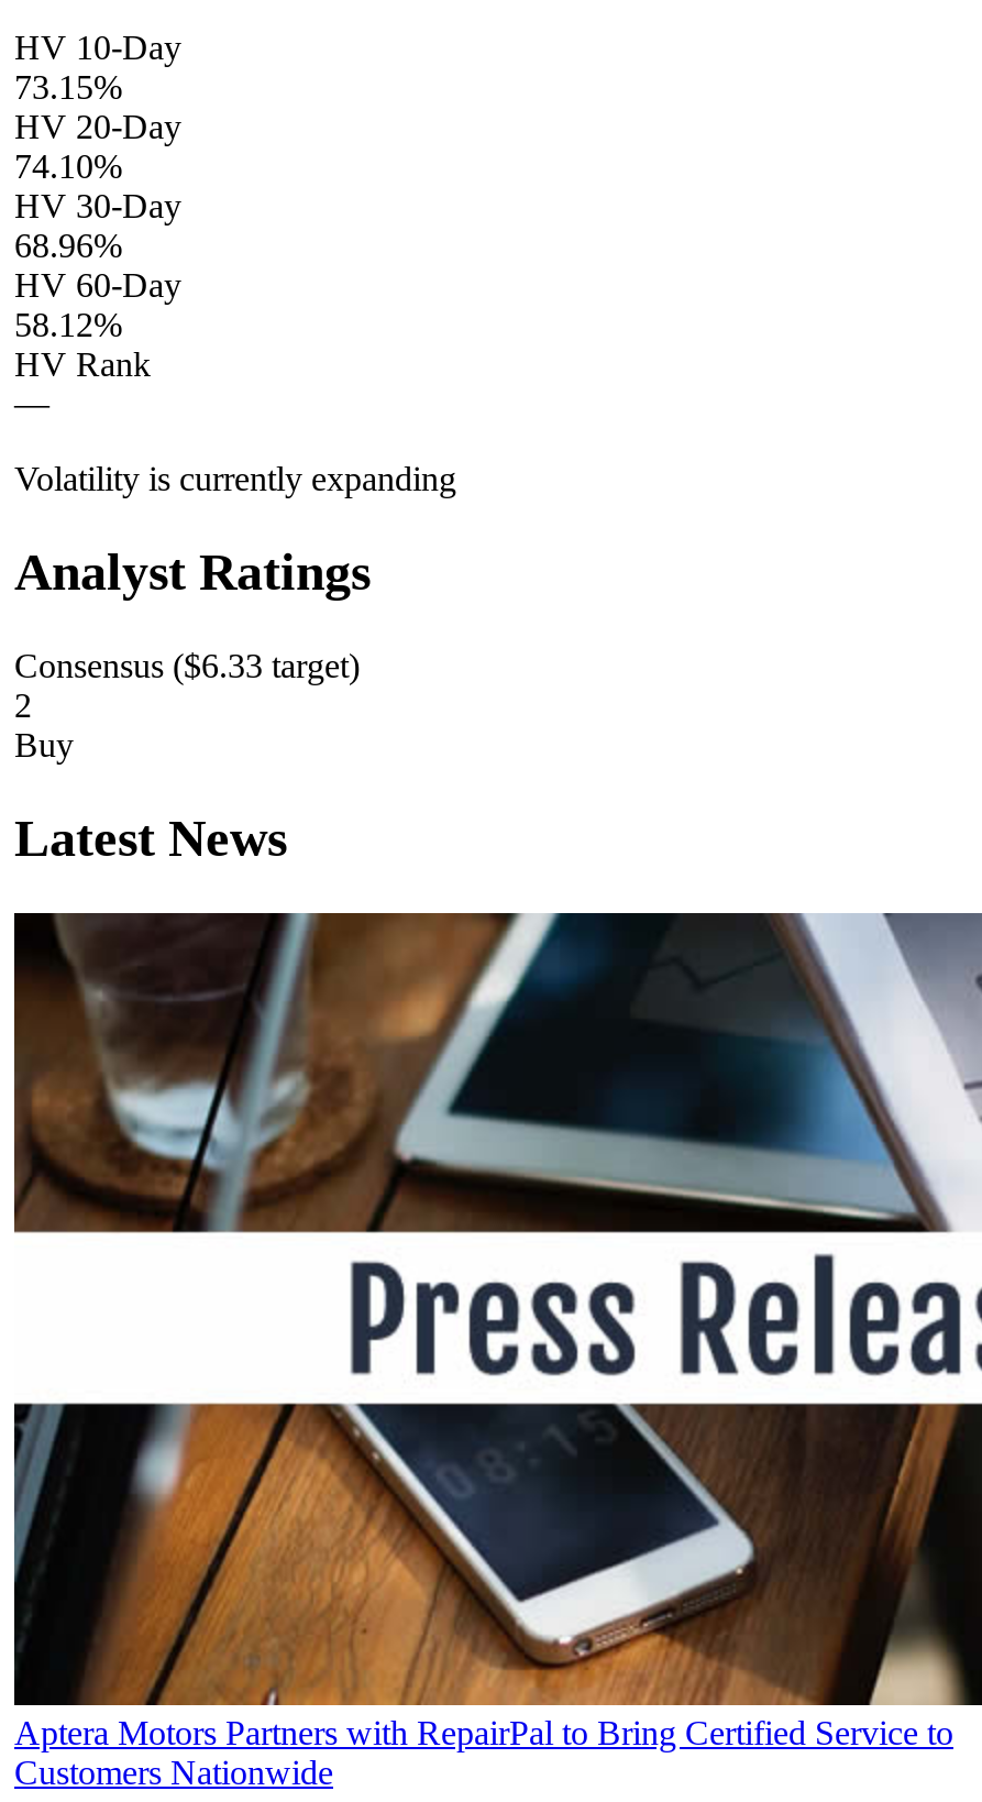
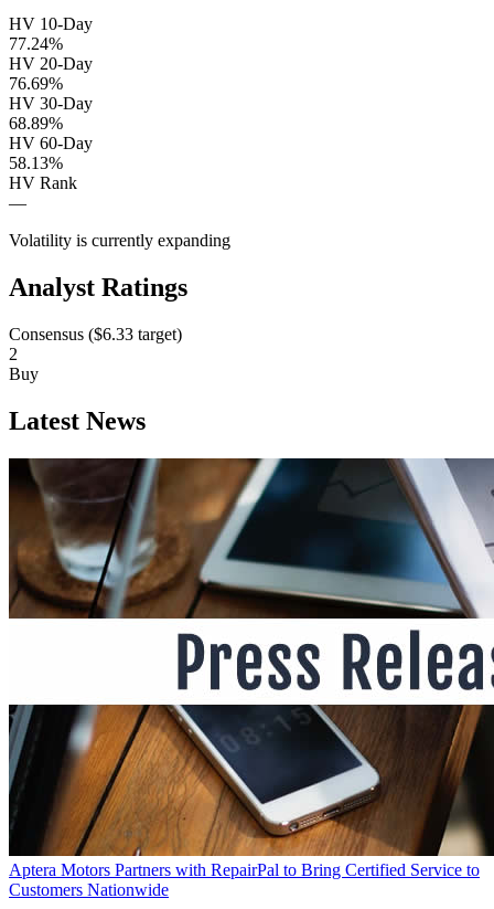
- 73.15%
+ 77.24%

- 74.10%
+ 76.69%

- 68.96%
+ 68.89%

- 58.12%
+ 58.13%
